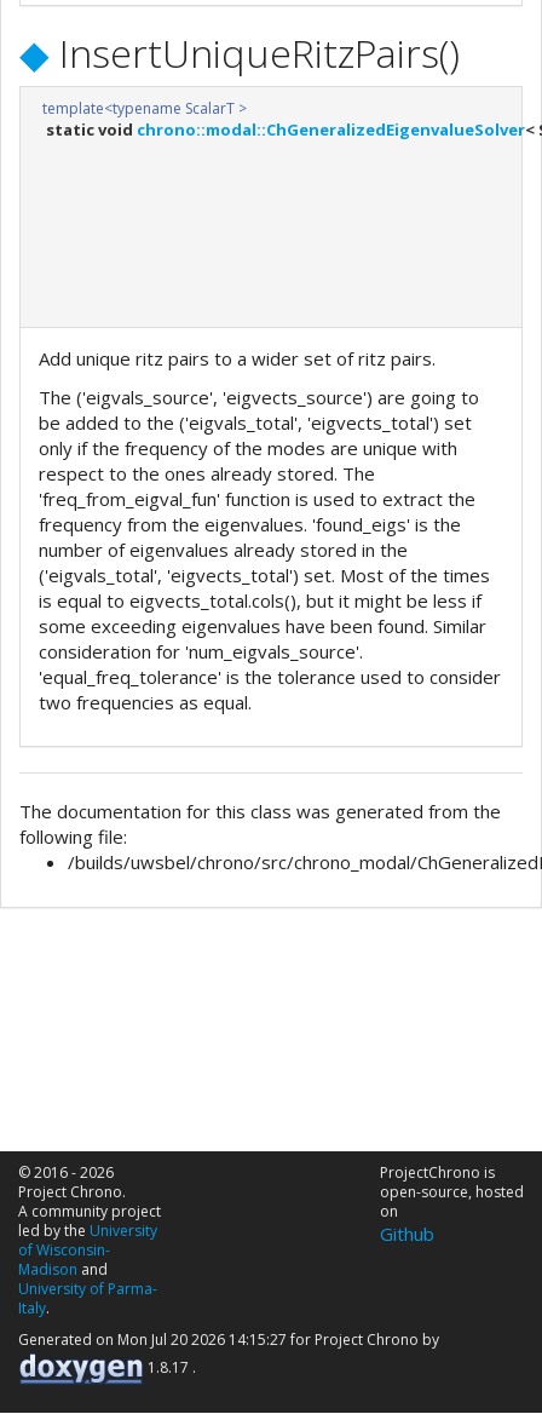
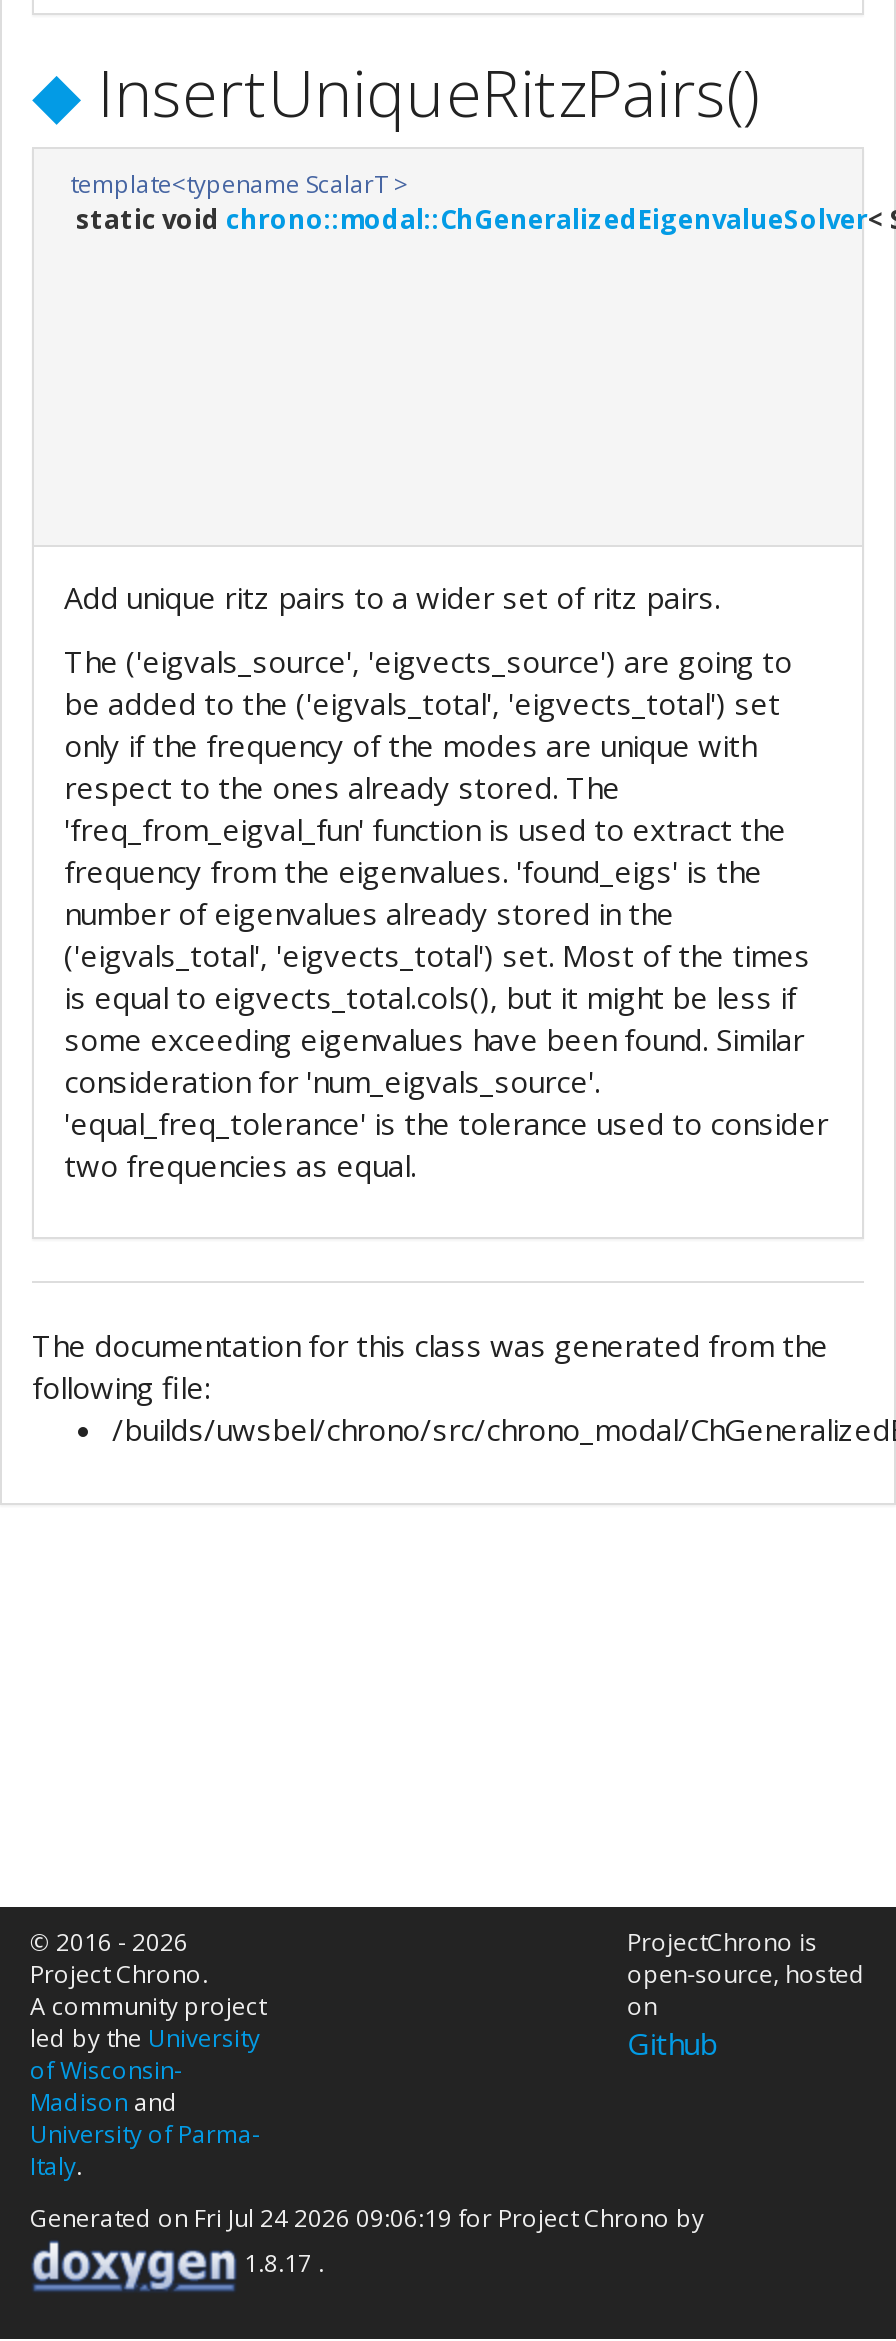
- Generated on Mon Jul 20 2026 14:15:27 for Project Chrono by
+ Generated on Fri Jul 24 2026 09:06:19 for Project Chrono by
